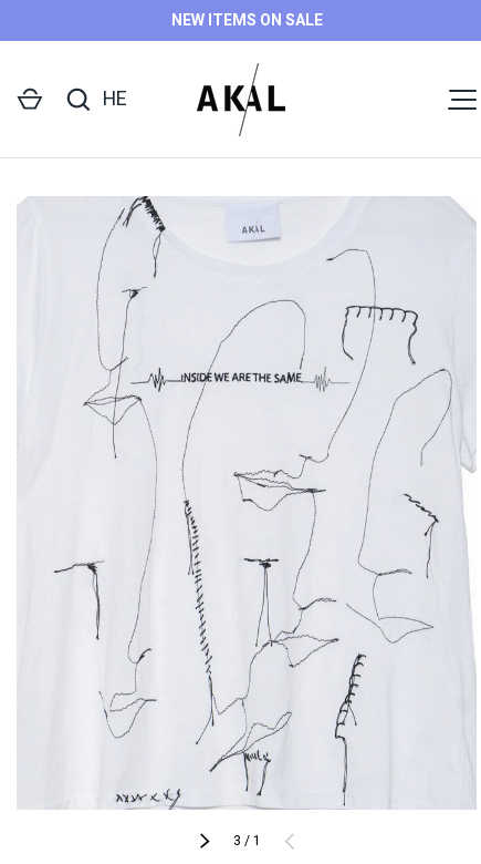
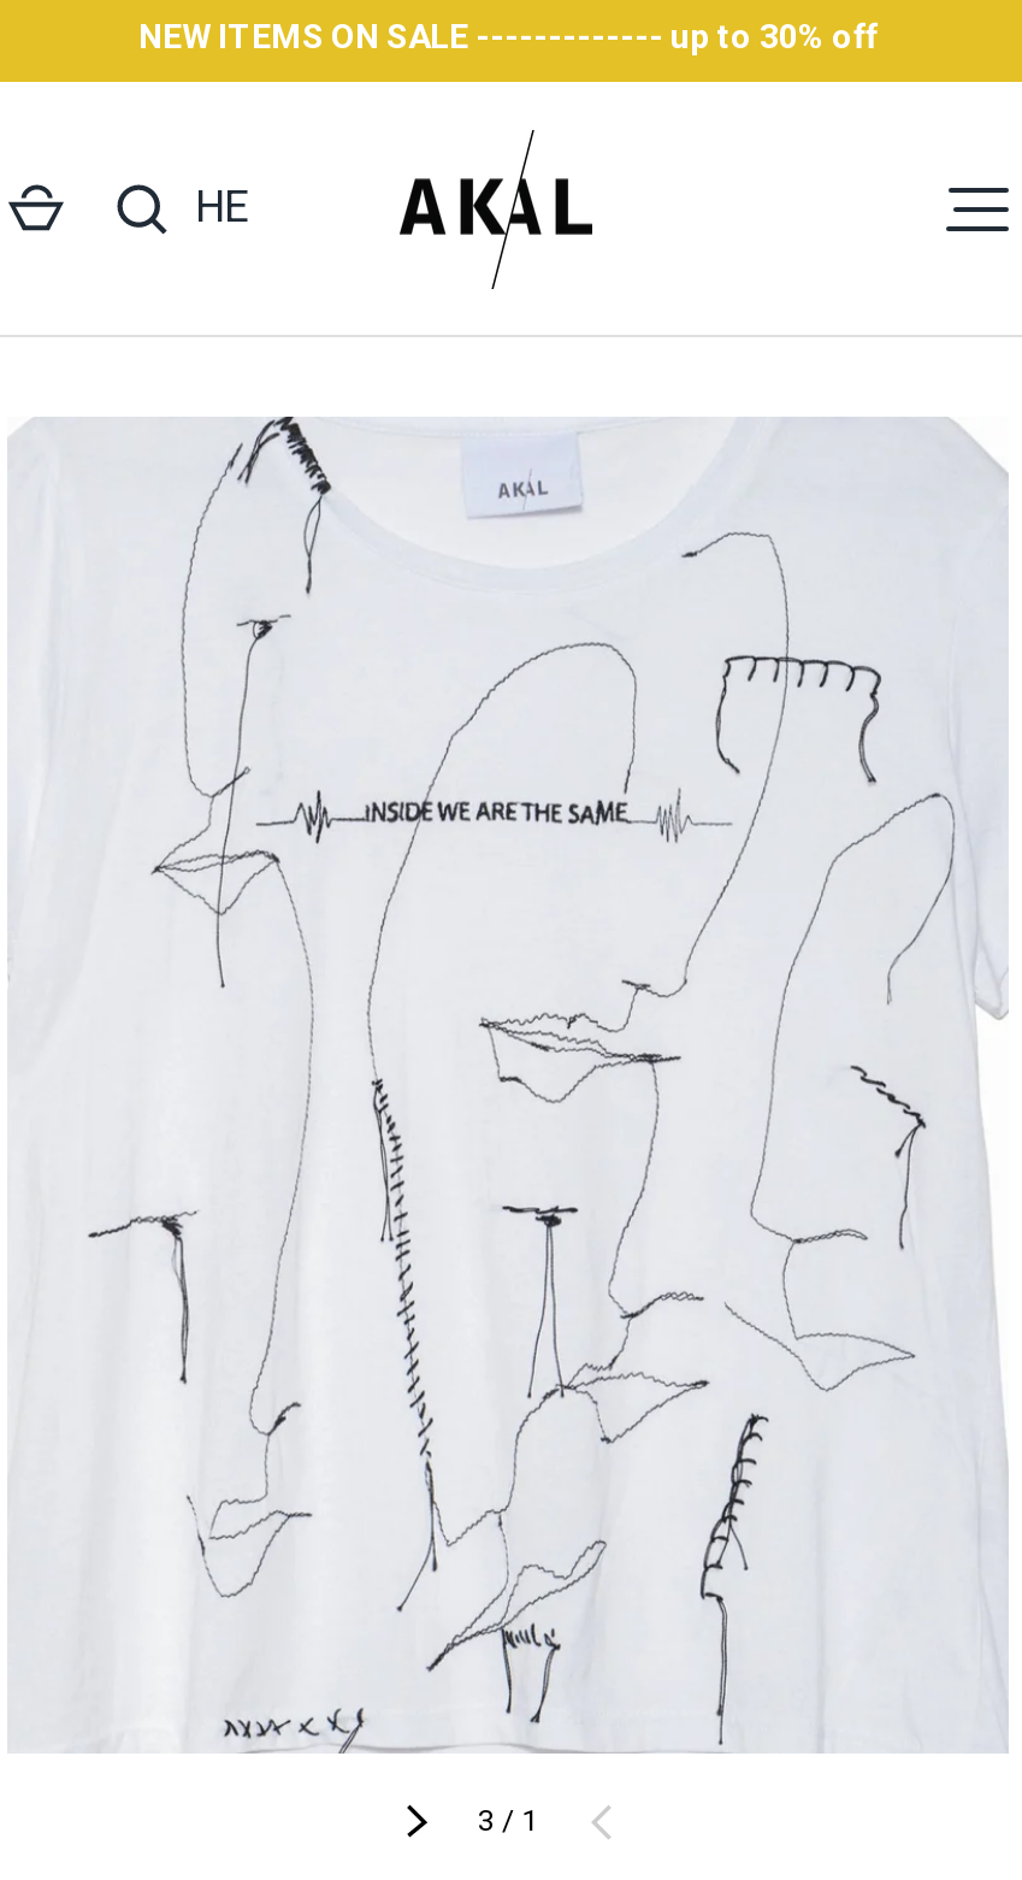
- NEW ITEMS ON SALE
+ NEW ITEMS ON SALE ------------- up to 30% off
